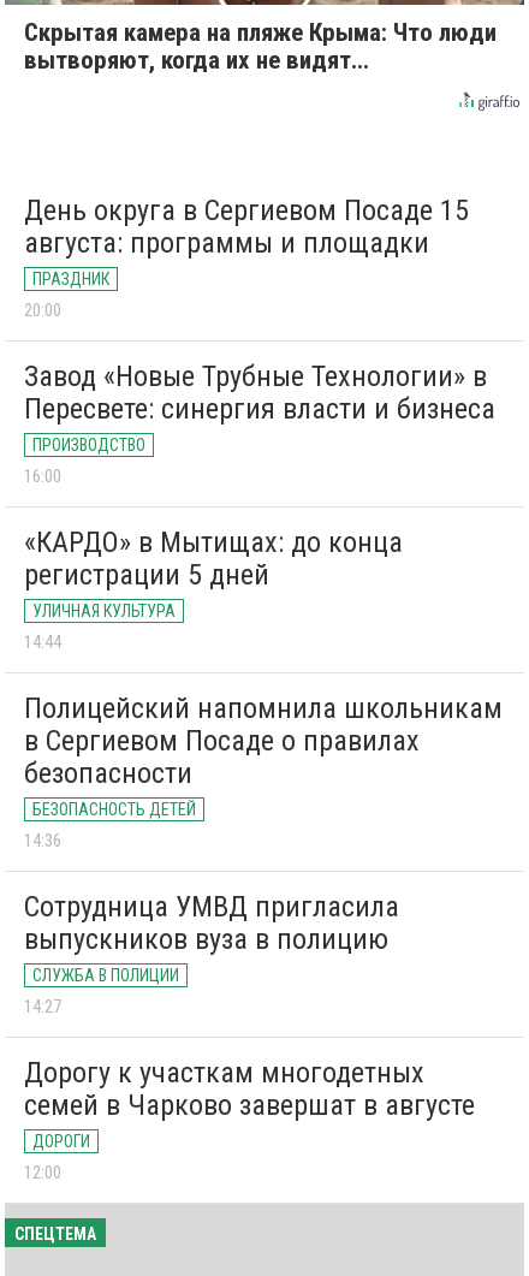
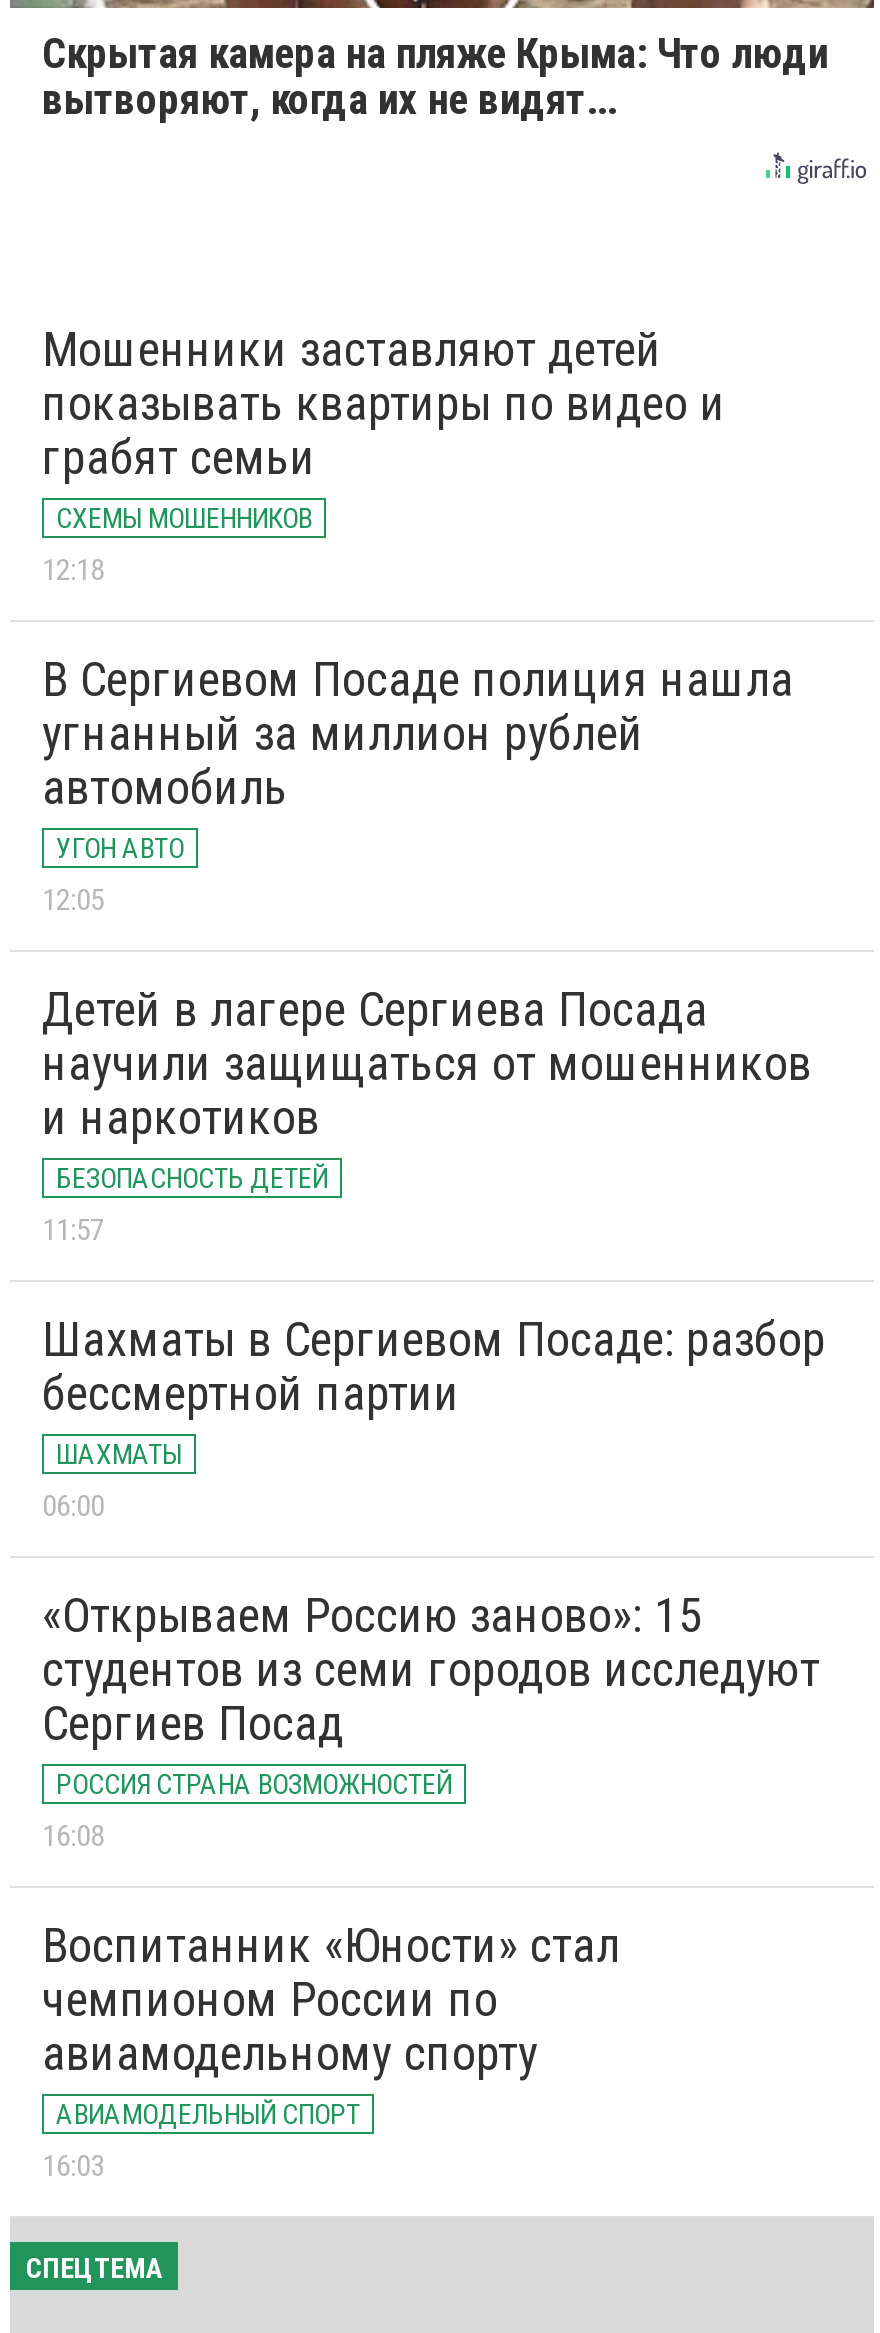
- День округа в Сергиевом Посаде 15
- августа: программы и площадки
- ПРАЗДНИК
- 20:00
- Завод «Новые Трубные Технологии» в
- Пересвете: синергия власти и бизнеса
- ПРОИЗВОДСТВО
- 16:00
- «КАРДО» в Мытищах: до конца
- регистрации 5 дней
- УЛИЧНАЯ КУЛЬТУРА
- 14:44
- Полицейский напомнила школьникам
- в Сергиевом Посаде о правилах
- безопасности
+ Мошенники заставляют детей
+ показывать квартиры по видео и
+ грабят семьи
+ СХЕМЫ МОШЕННИКОВ
+ 12:18
+ В Сергиевом Посаде полиция нашла
+ угнанный за миллион рублей
+ автомобиль
+ УГОН АВТО
+ 12:05
+ Детей в лагере Сергиева Посада
+ научили защищаться от мошенников
+ и наркотиков

moved up: БЕЗОПАСНОСТЬ ДЕТЕЙ

- 14:36
- Сотрудница УМВД пригласила
- выпускников вуза в полицию
- СЛУЖБА В ПОЛИЦИИ
- 14:27
- Дорогу к участкам многодетных
- семей в Чарково завершат в августе
- ДОРОГИ
- 12:00
+ 11:57
+ Шахматы в Сергиевом Посаде: разбор
+ бессмертной партии
+ ШАХМАТЫ
+ 06:00
+ «Открываем Россию заново»: 15
+ студентов из семи городов исследуют
+ Сергиев Посад
+ РОССИЯ СТРАНА ВОЗМОЖНОСТЕЙ
+ 16:08
+ Воспитанник «Юности» стал
+ чемпионом России по
+ авиамодельному спорту
+ АВИАМОДЕЛЬНЫЙ СПОРТ
+ 16:03
